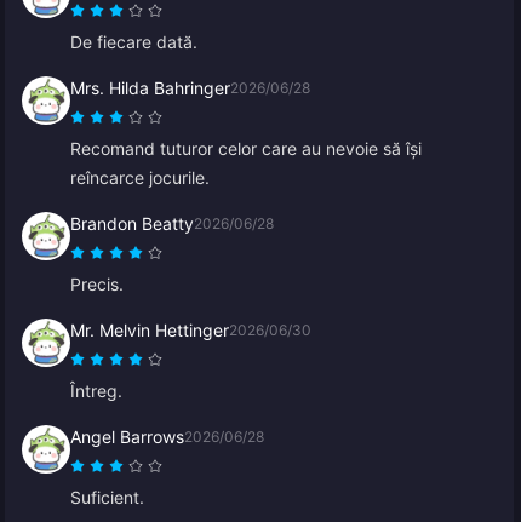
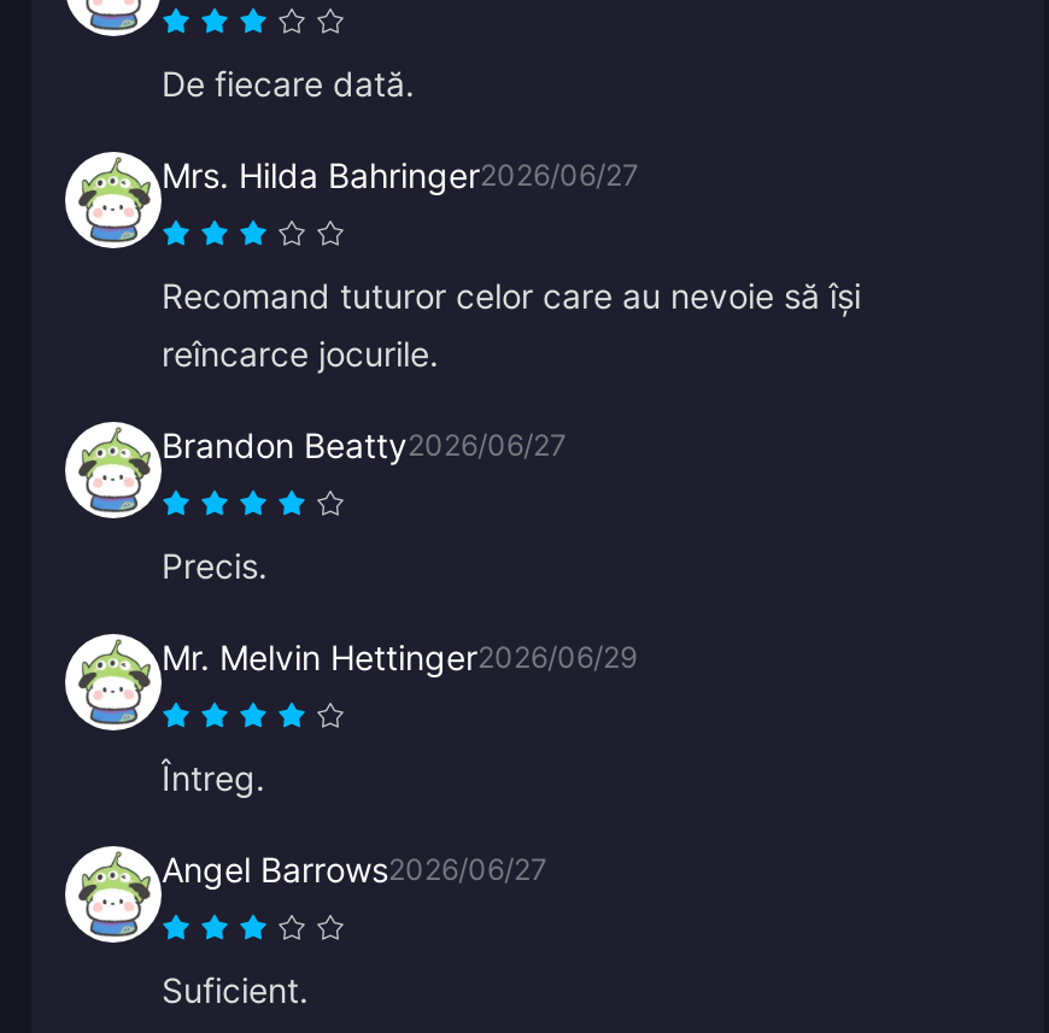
- Mrs. Hilda Bahringer2026/06/28
+ Mrs. Hilda Bahringer2026/06/27

- Brandon Beatty2026/06/28
+ Brandon Beatty2026/06/27

- Mr. Melvin Hettinger2026/06/30
+ Mr. Melvin Hettinger2026/06/29

- Angel Barrows2026/06/28
+ Angel Barrows2026/06/27
